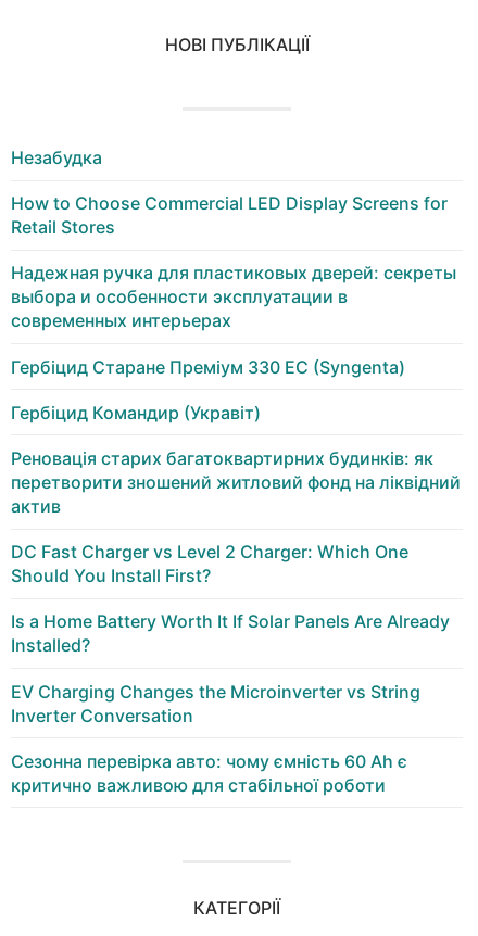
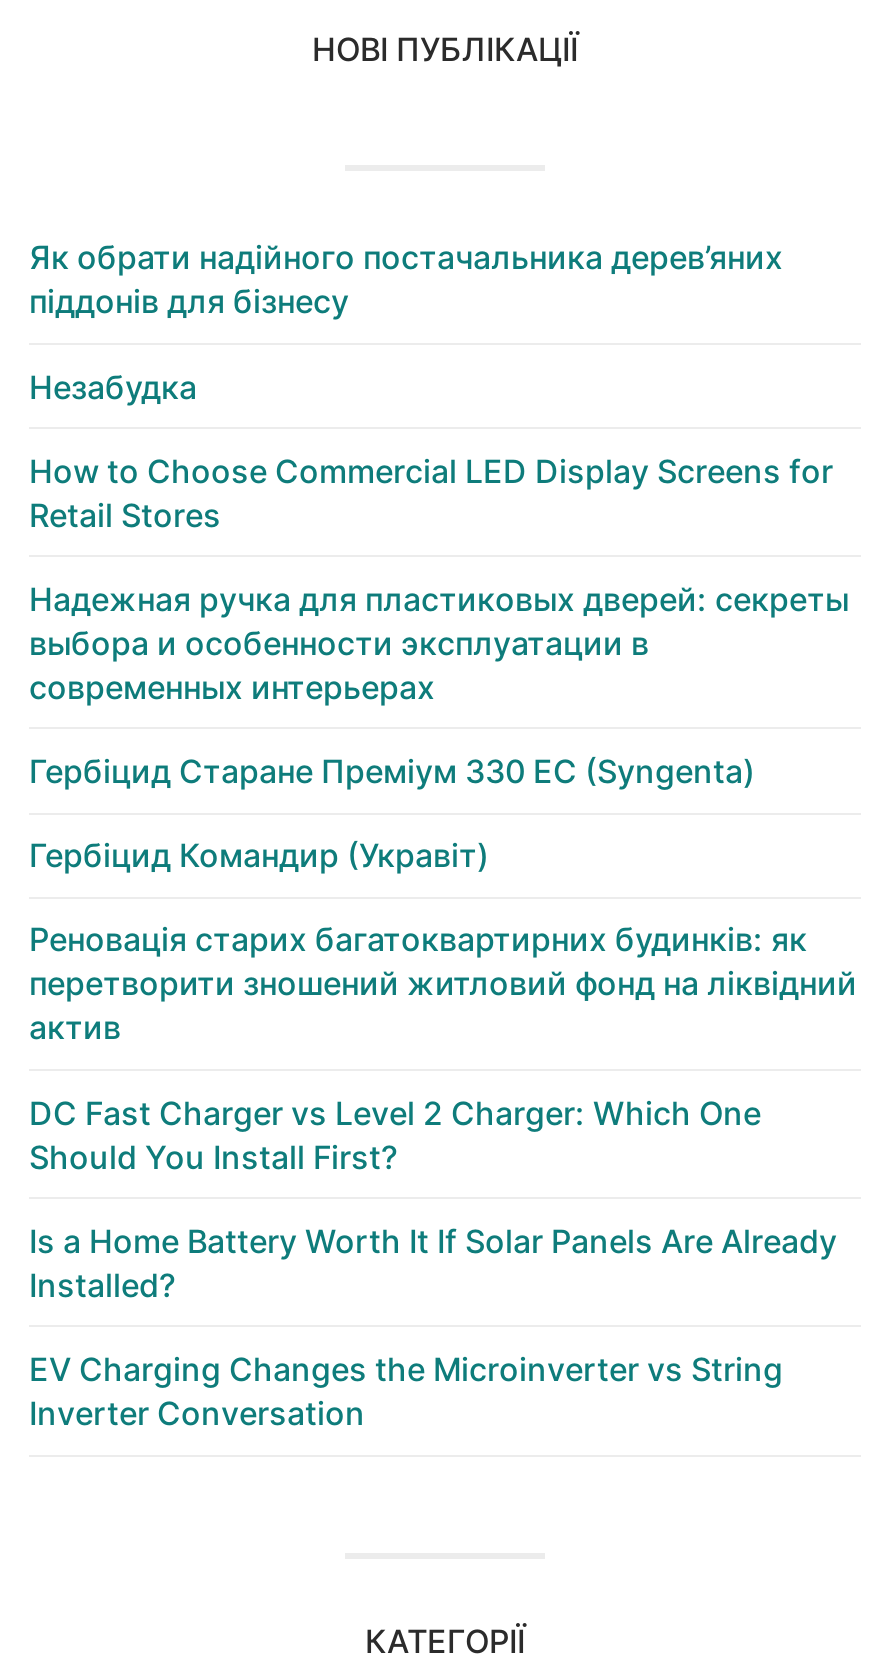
+ Як обрати надійного постачальника дерев’яних
+ піддонів для бізнесу

moved down: Незабудка | How to Choose Commercial LED Display Screens for | Retail Stores | ... | EV Charging Changes the Microinverter vs String | Inverter Conversation

- Сезонна перевірка авто: чому ємність 60 Ah є
- критично важливою для стабільної роботи
